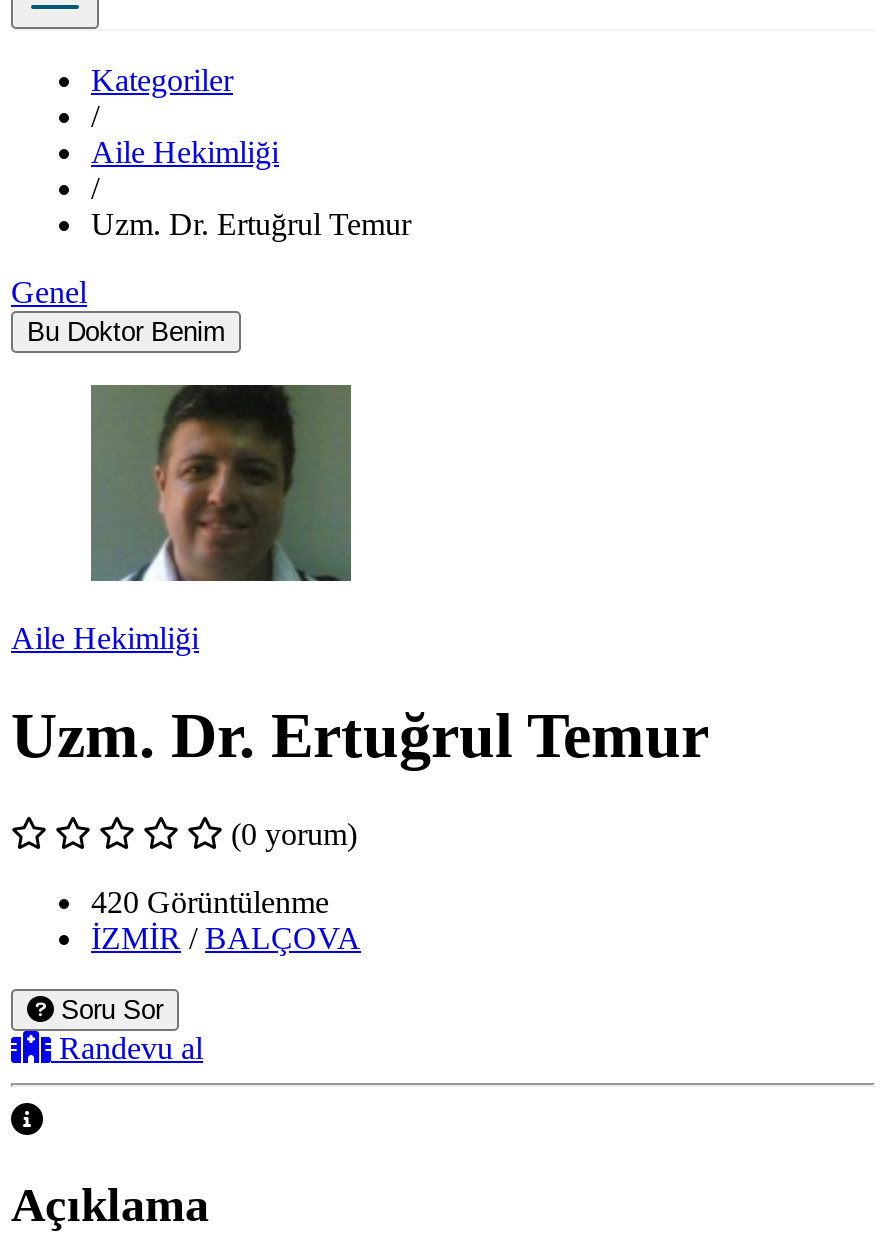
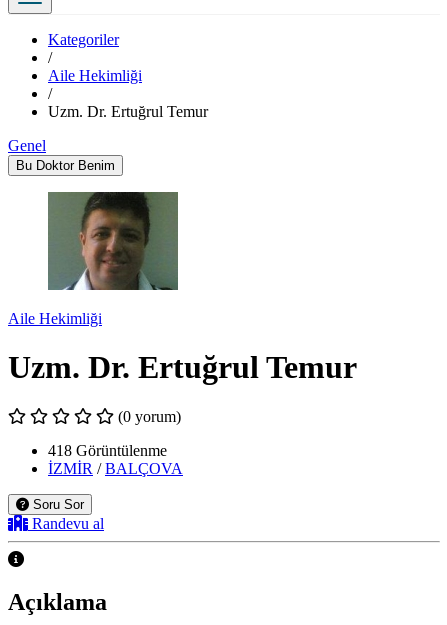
- 420 Görüntülenme
+ 418 Görüntülenme
